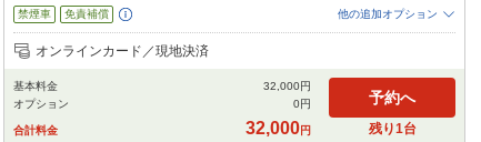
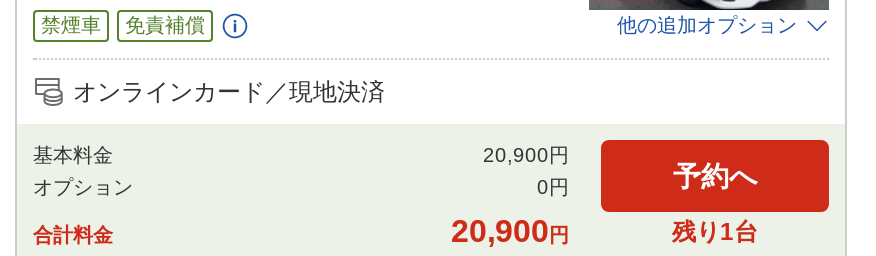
- 32,000円
+ 20,900円

- 32,000円
+ 20,900円
